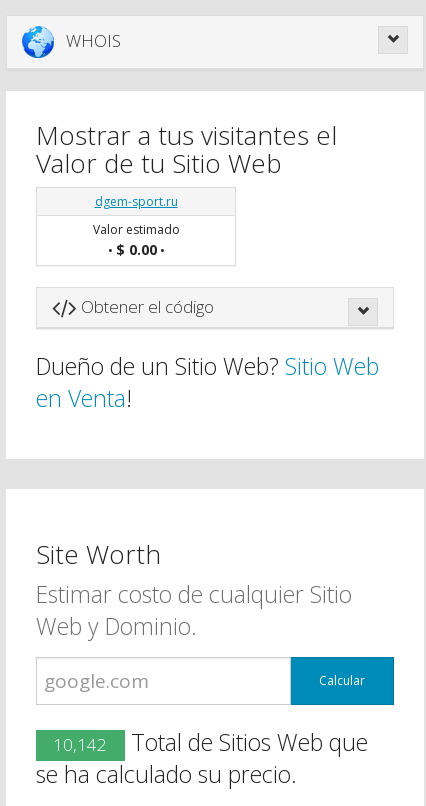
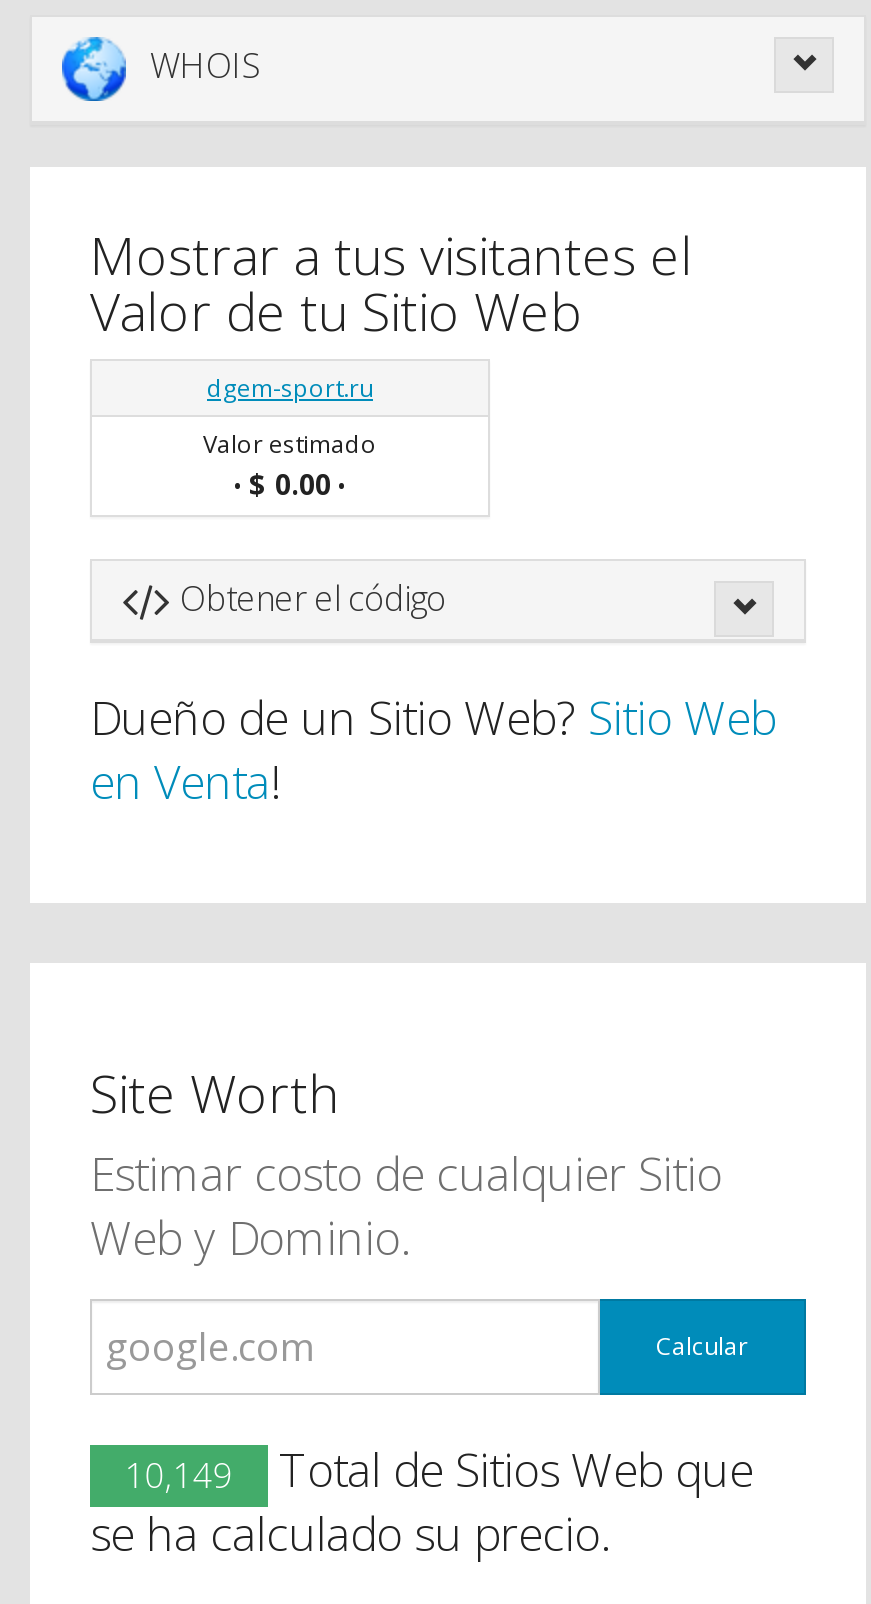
- 10,142 Total de Sitios Web que
+ 10,149 Total de Sitios Web que
